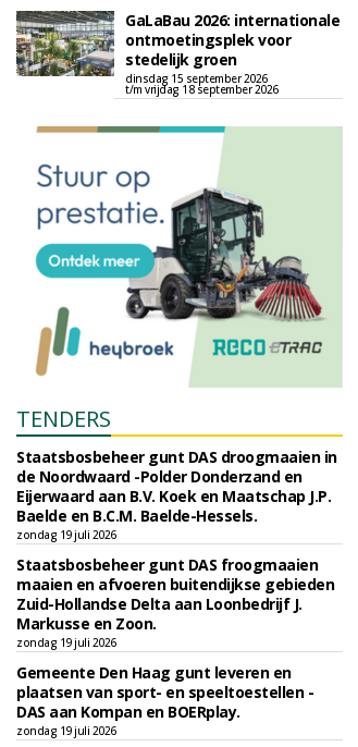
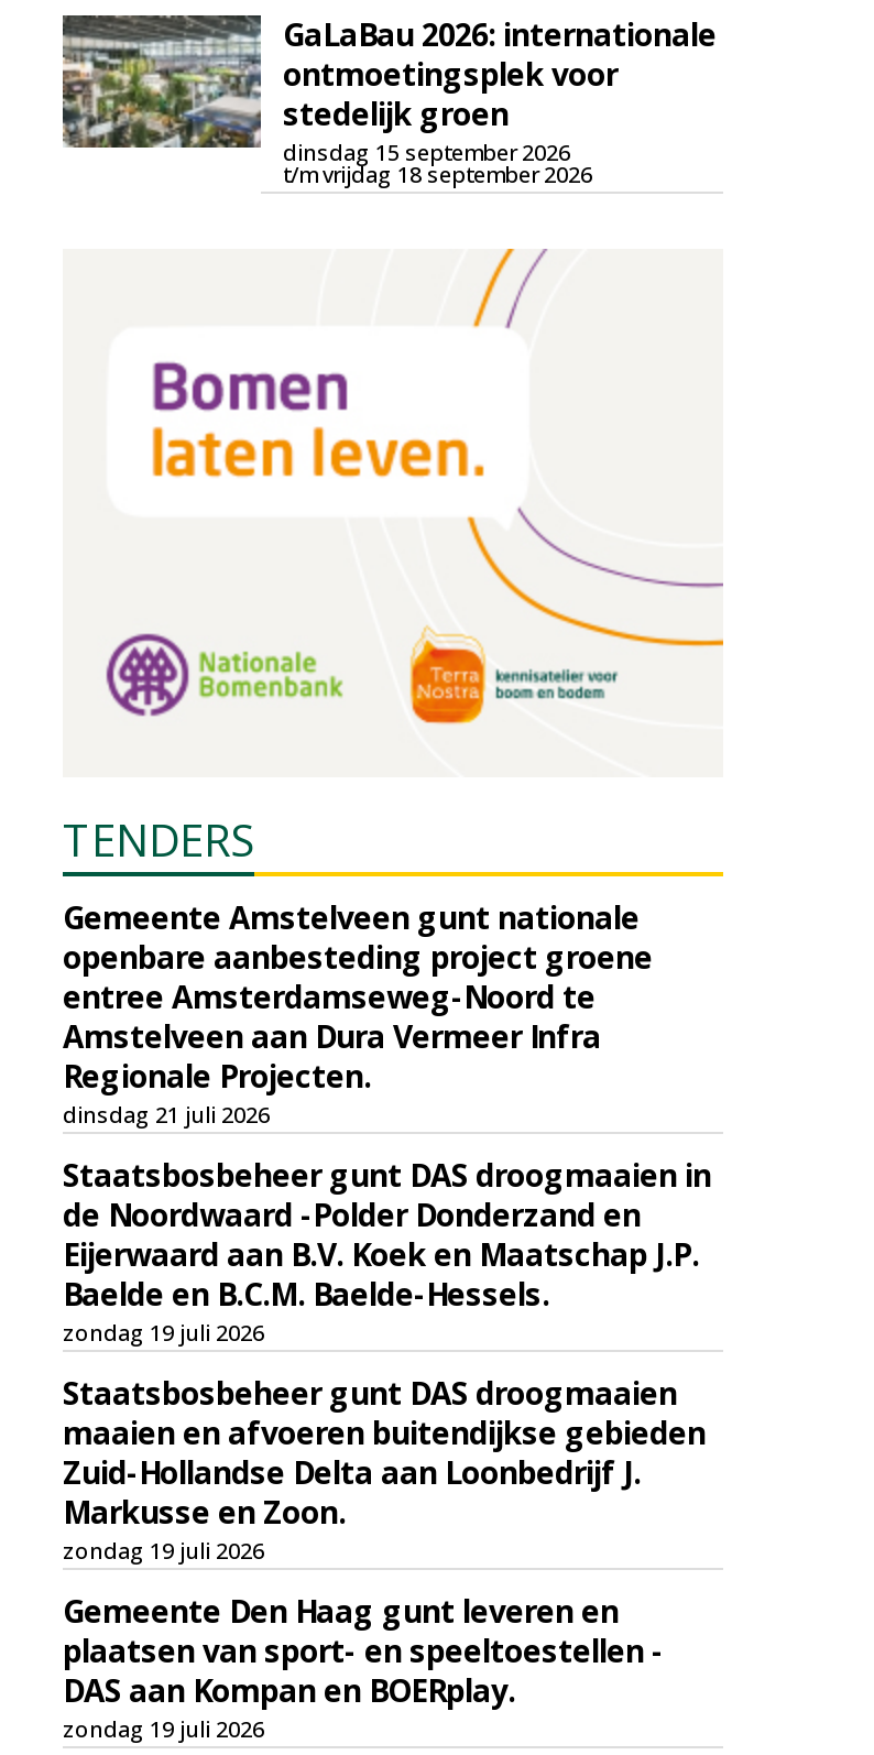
- [image]
+ [image]

+ Gemeente Amstelveen gunt nationale
+ openbare aanbesteding project groene
+ entree Amsterdamseweg-Noord te
+ Amstelveen aan Dura Vermeer Infra
+ Regionale Projecten.
+ dinsdag 21 juli 2026

- Staatsbosbeheer gunt DAS froogmaaien
+ Staatsbosbeheer gunt DAS droogmaaien
